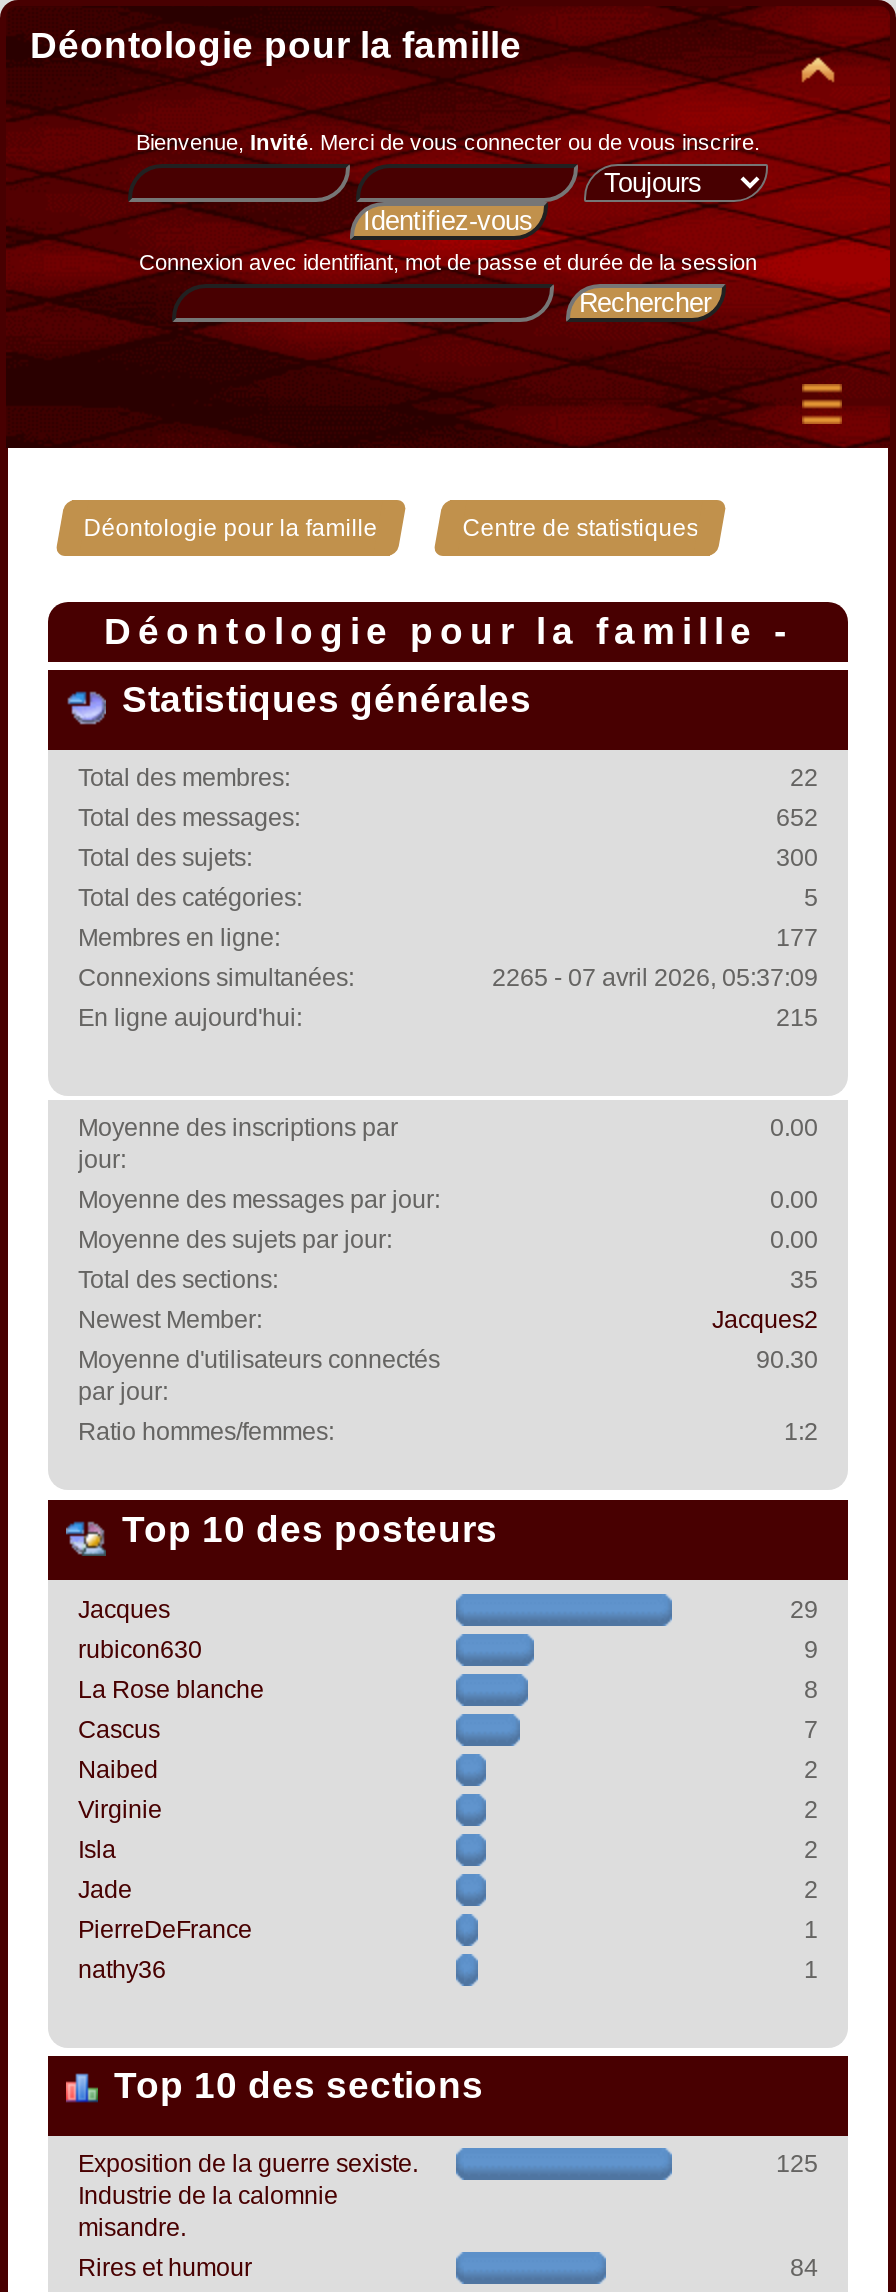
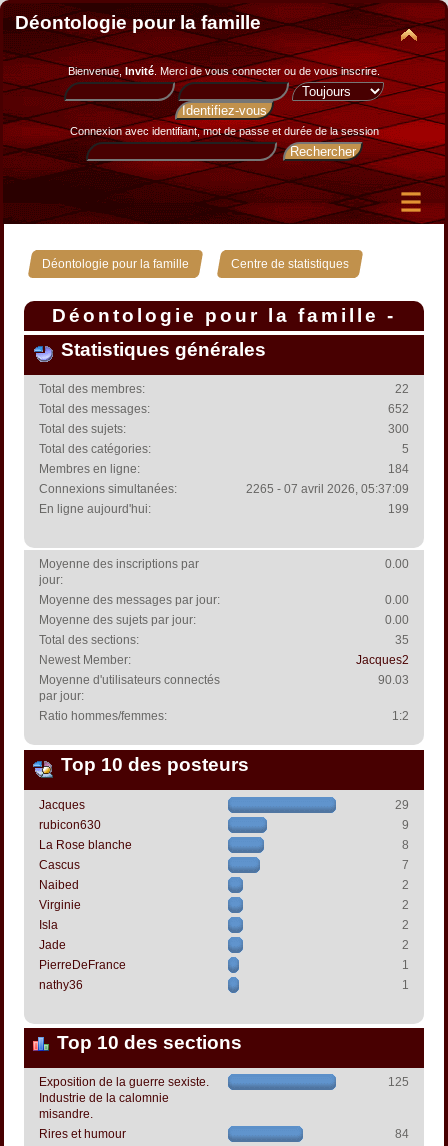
- 177
+ 184

- 215
+ 199

- 90.30
+ 90.03
